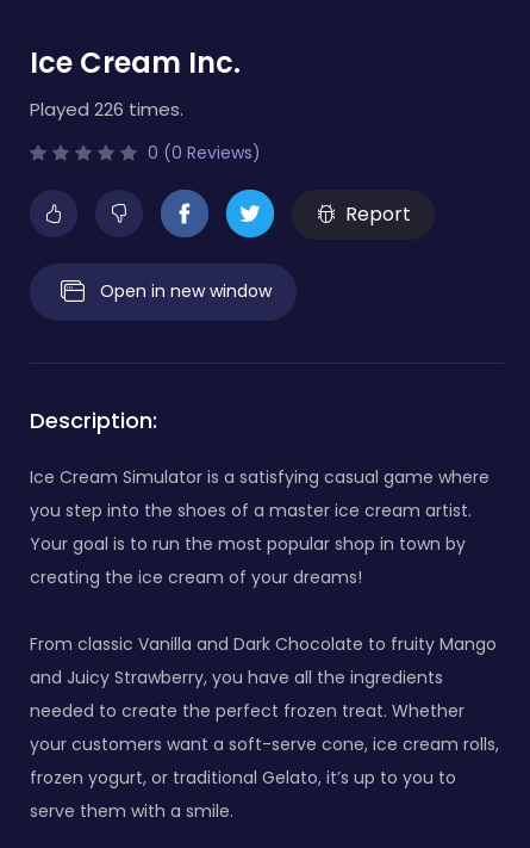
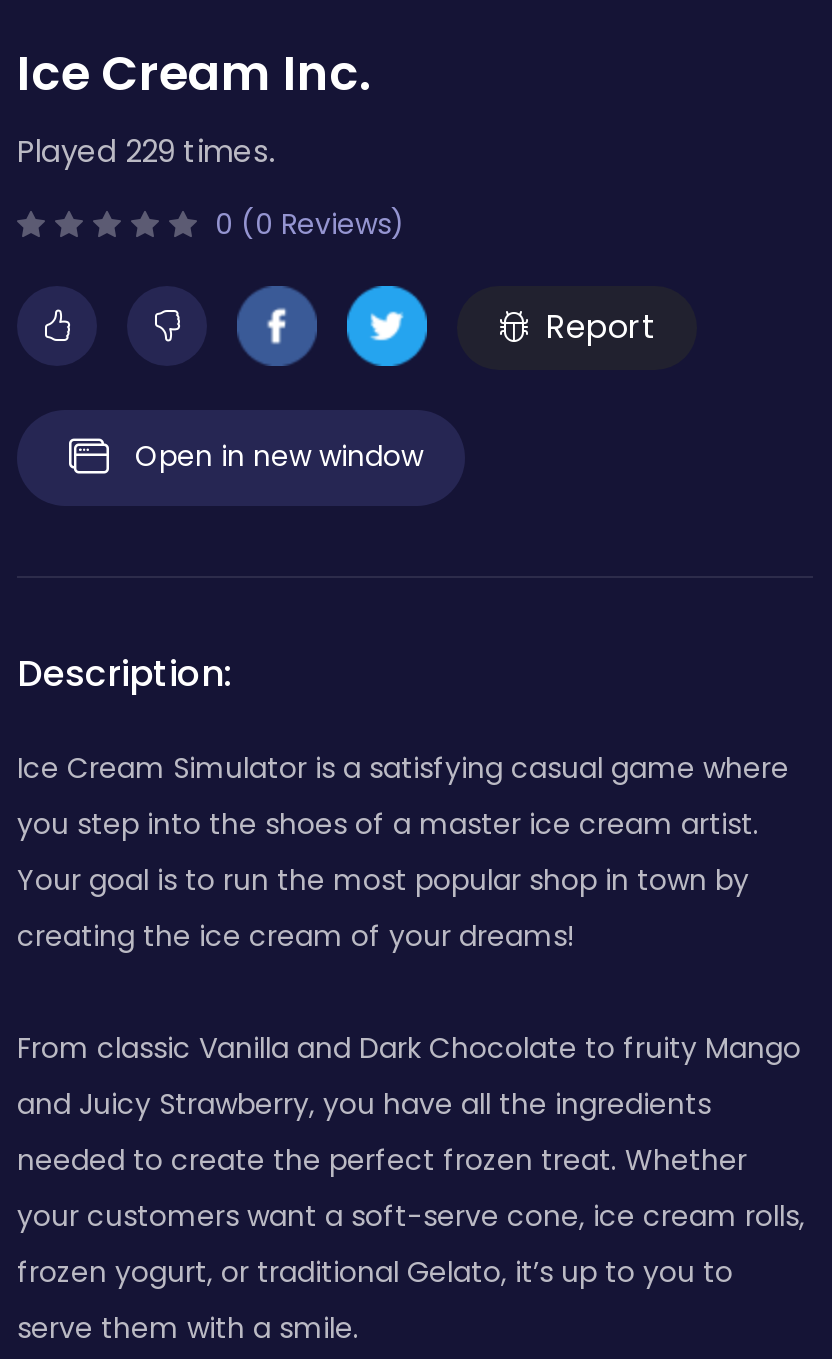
- Played 226 times.
+ Played 229 times.
